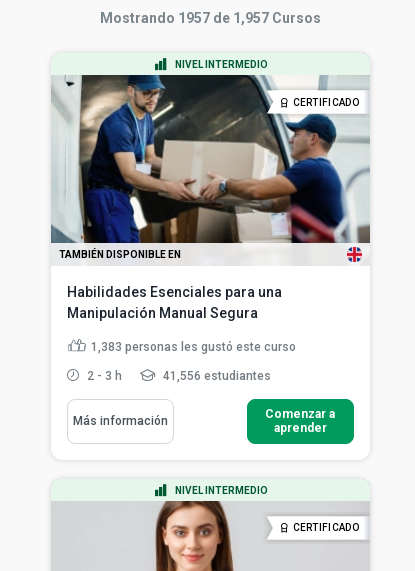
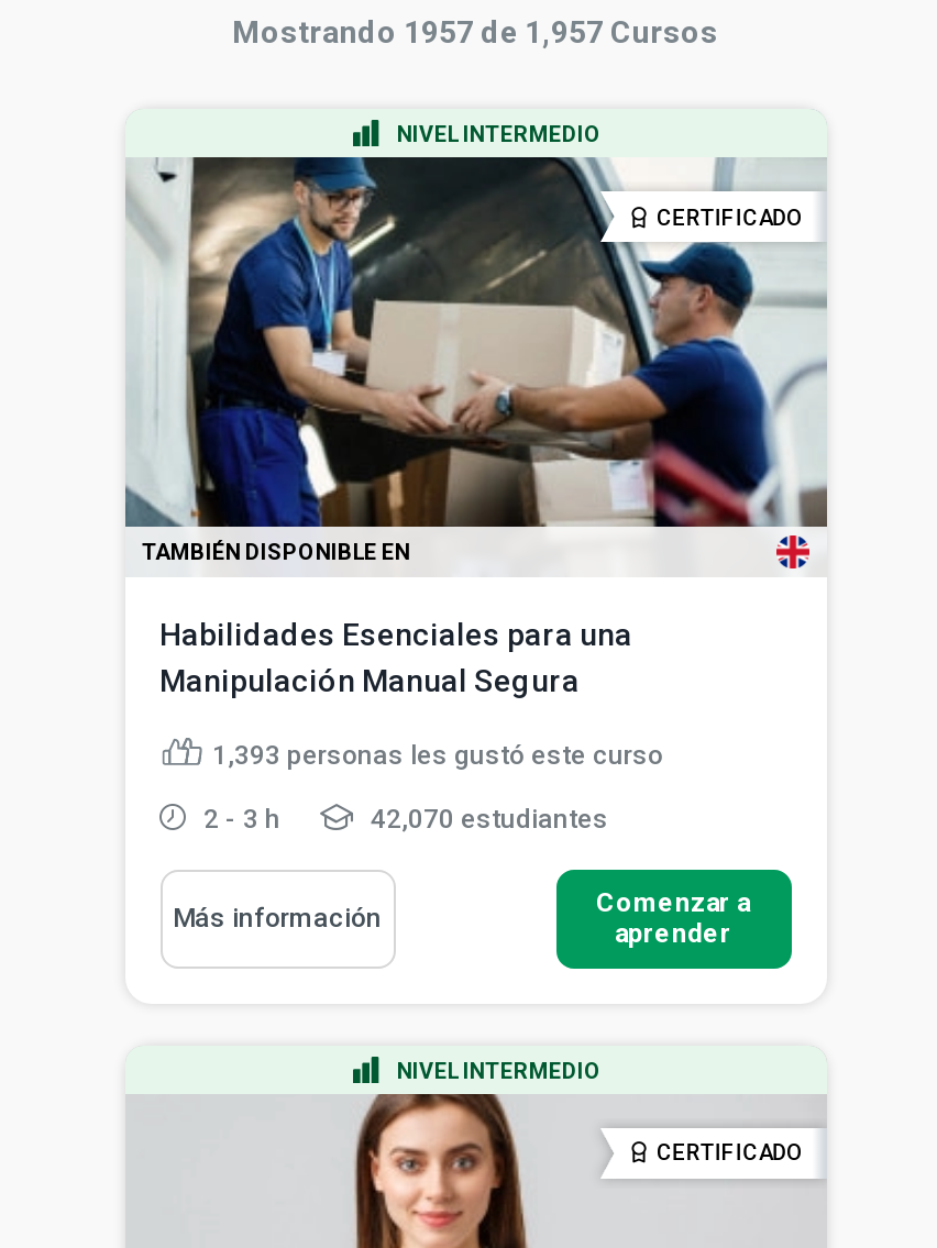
- 1,383 personas les gustó este curso
+ 1,393 personas les gustó este curso

- 41,556 estudiantes
+ 42,070 estudiantes
